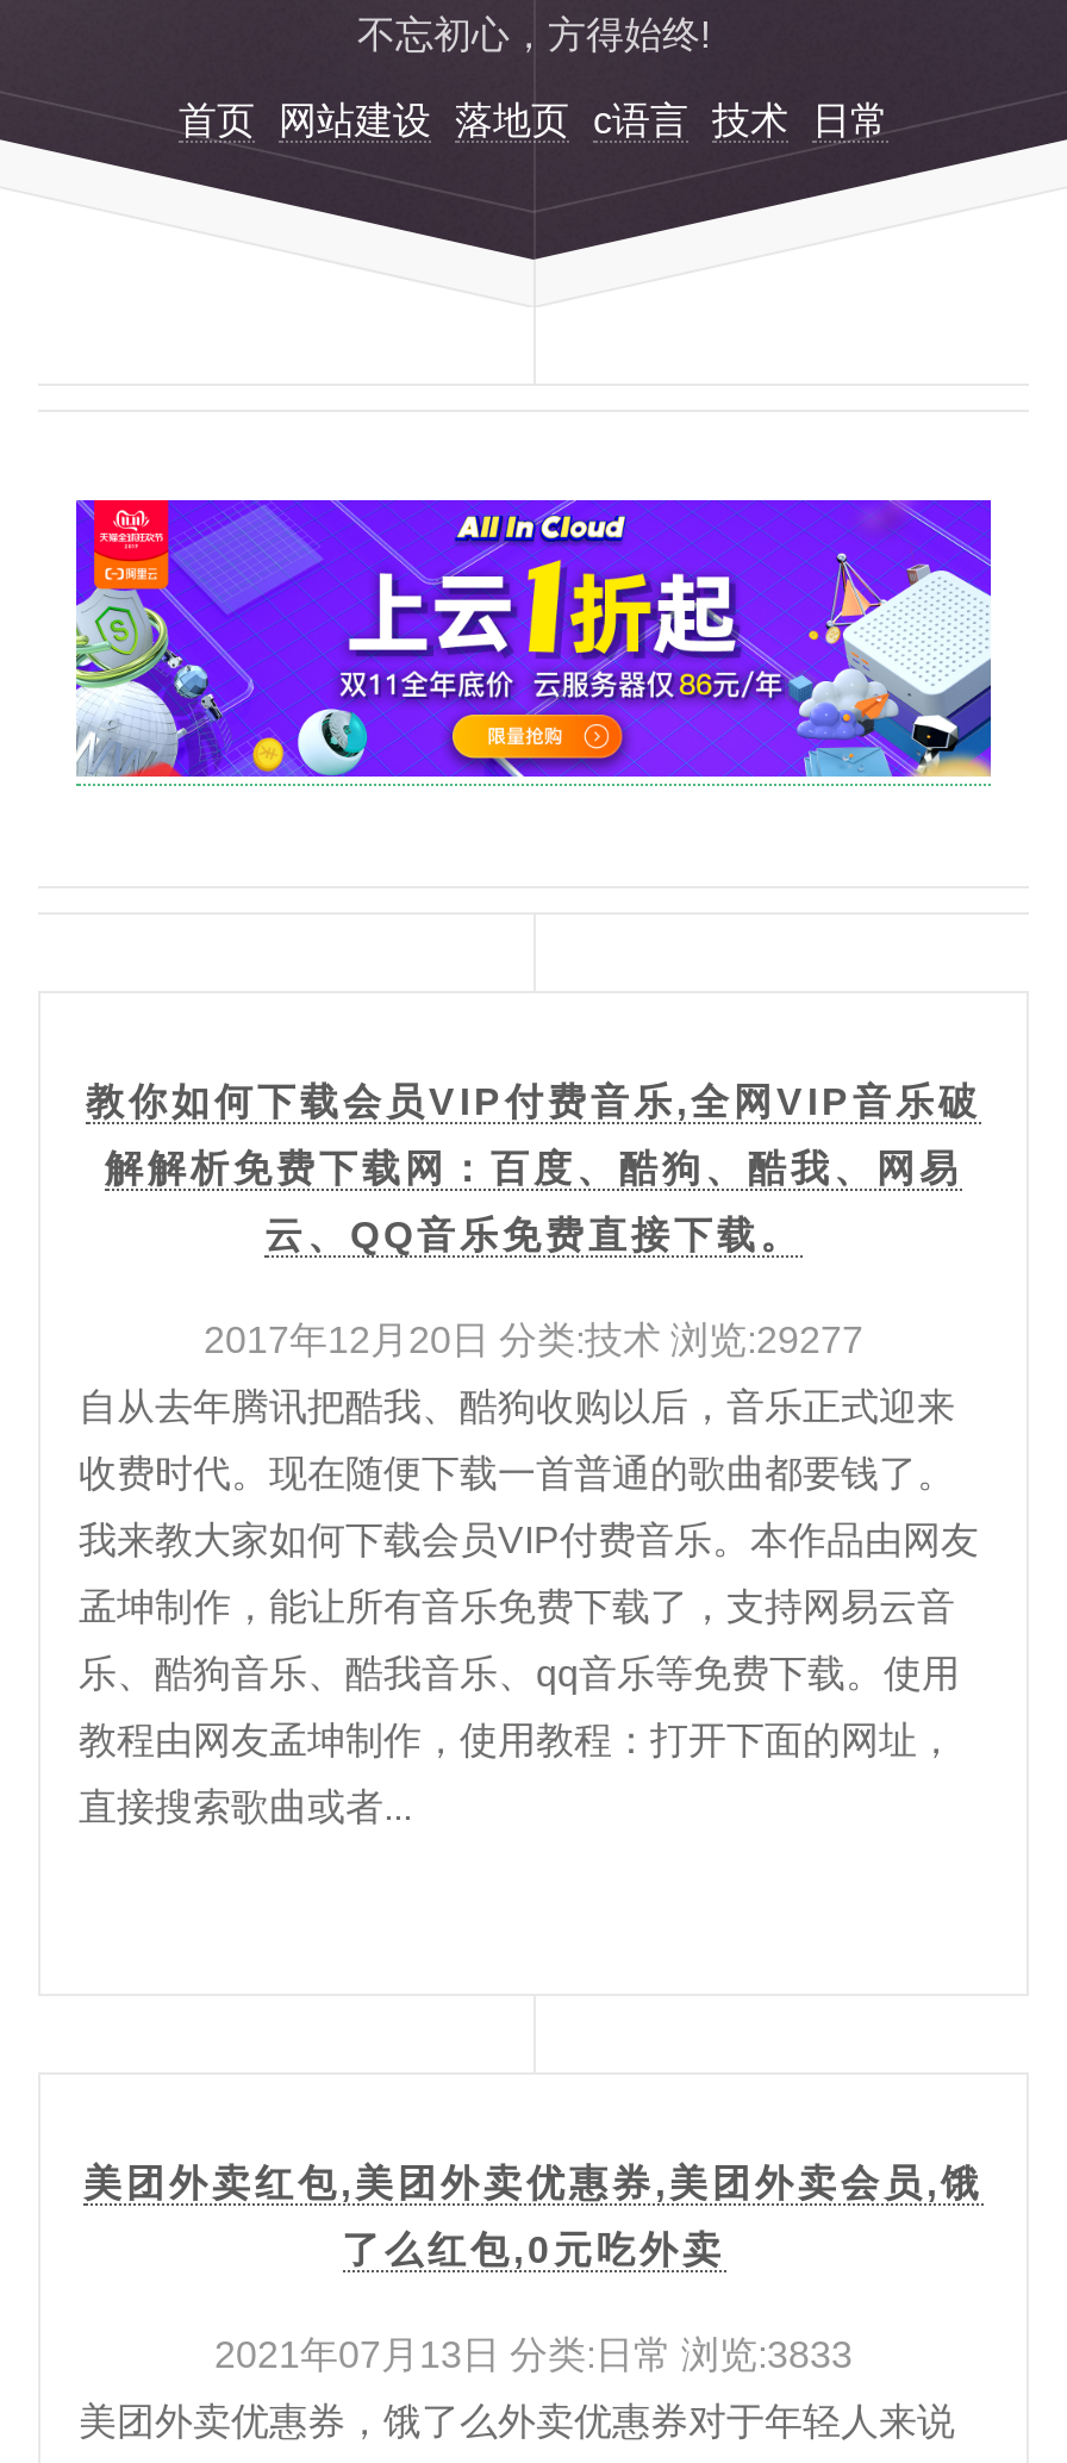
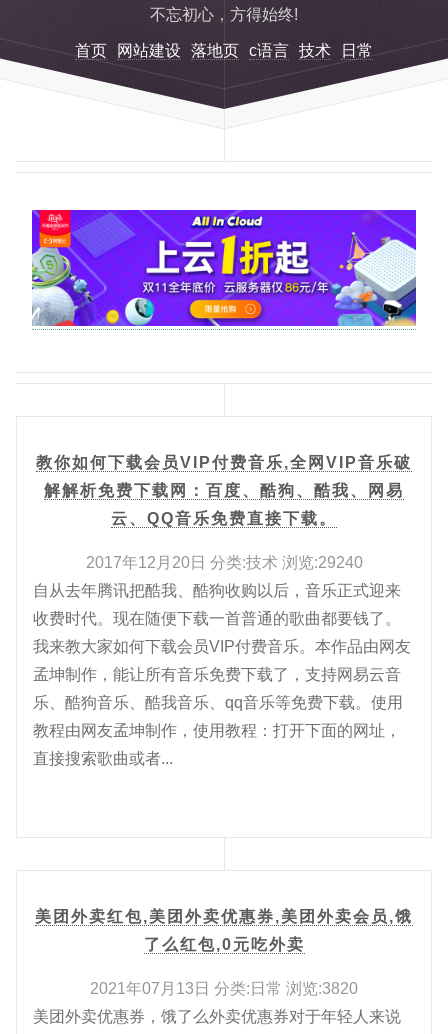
- 2017年12月20日 分类:技术 浏览:29277
+ 2017年12月20日 分类:技术 浏览:29240

- 2021年07月13日 分类:日常 浏览:3833
+ 2021年07月13日 分类:日常 浏览:3820
